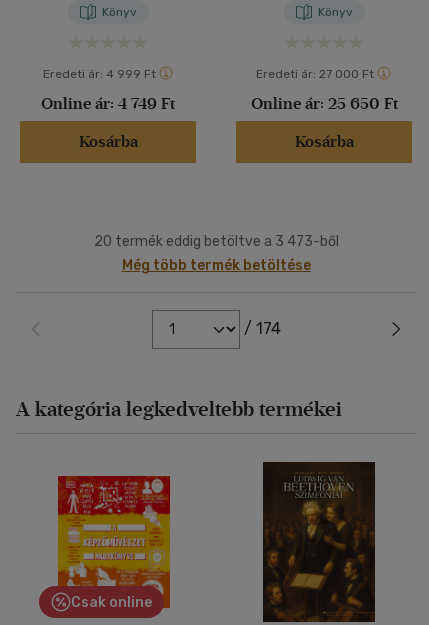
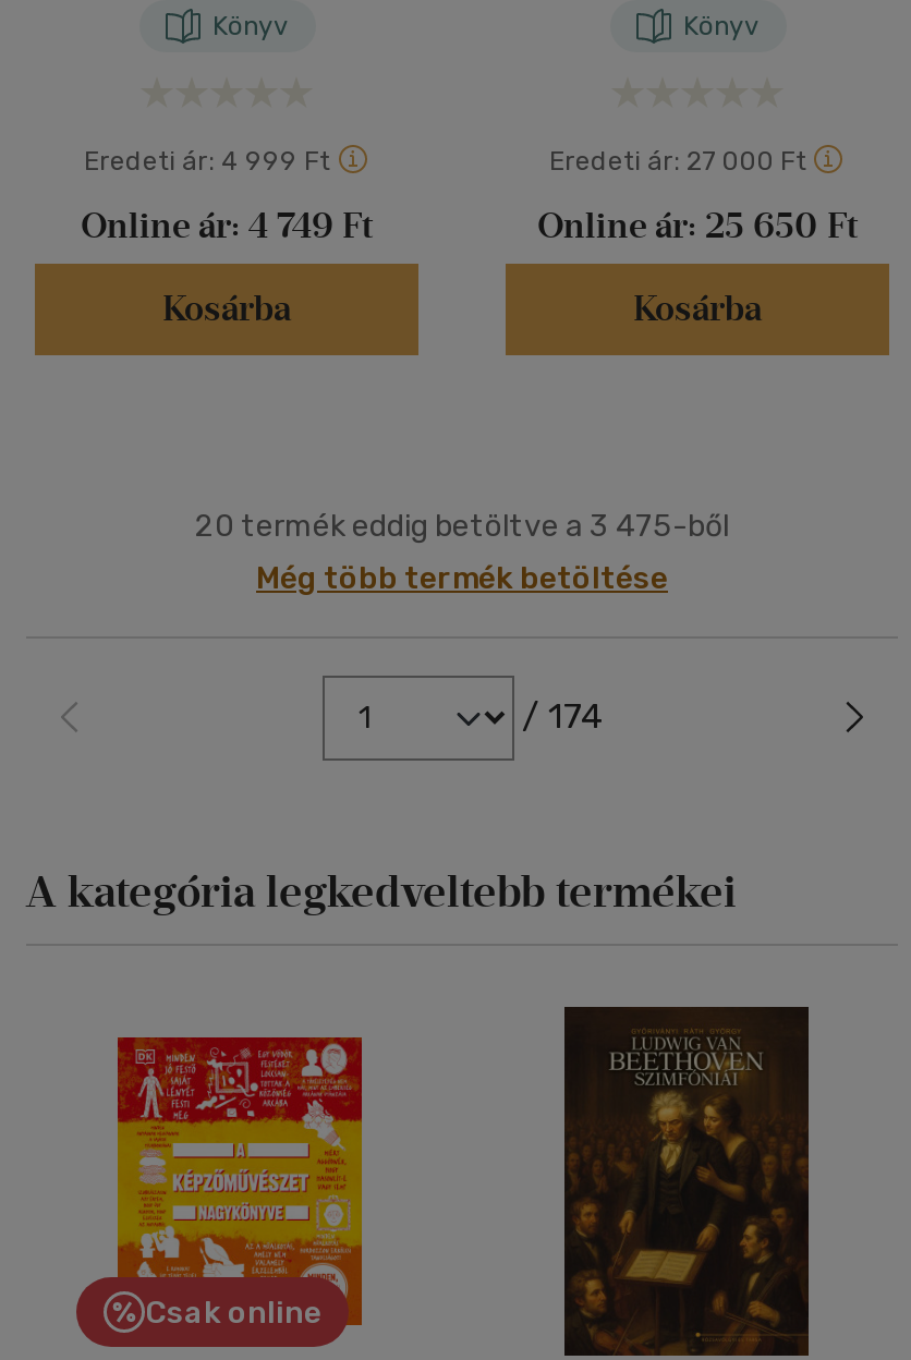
- 20 termék eddig betöltve a 3 473-ből
+ 20 termék eddig betöltve a 3 475-ből
